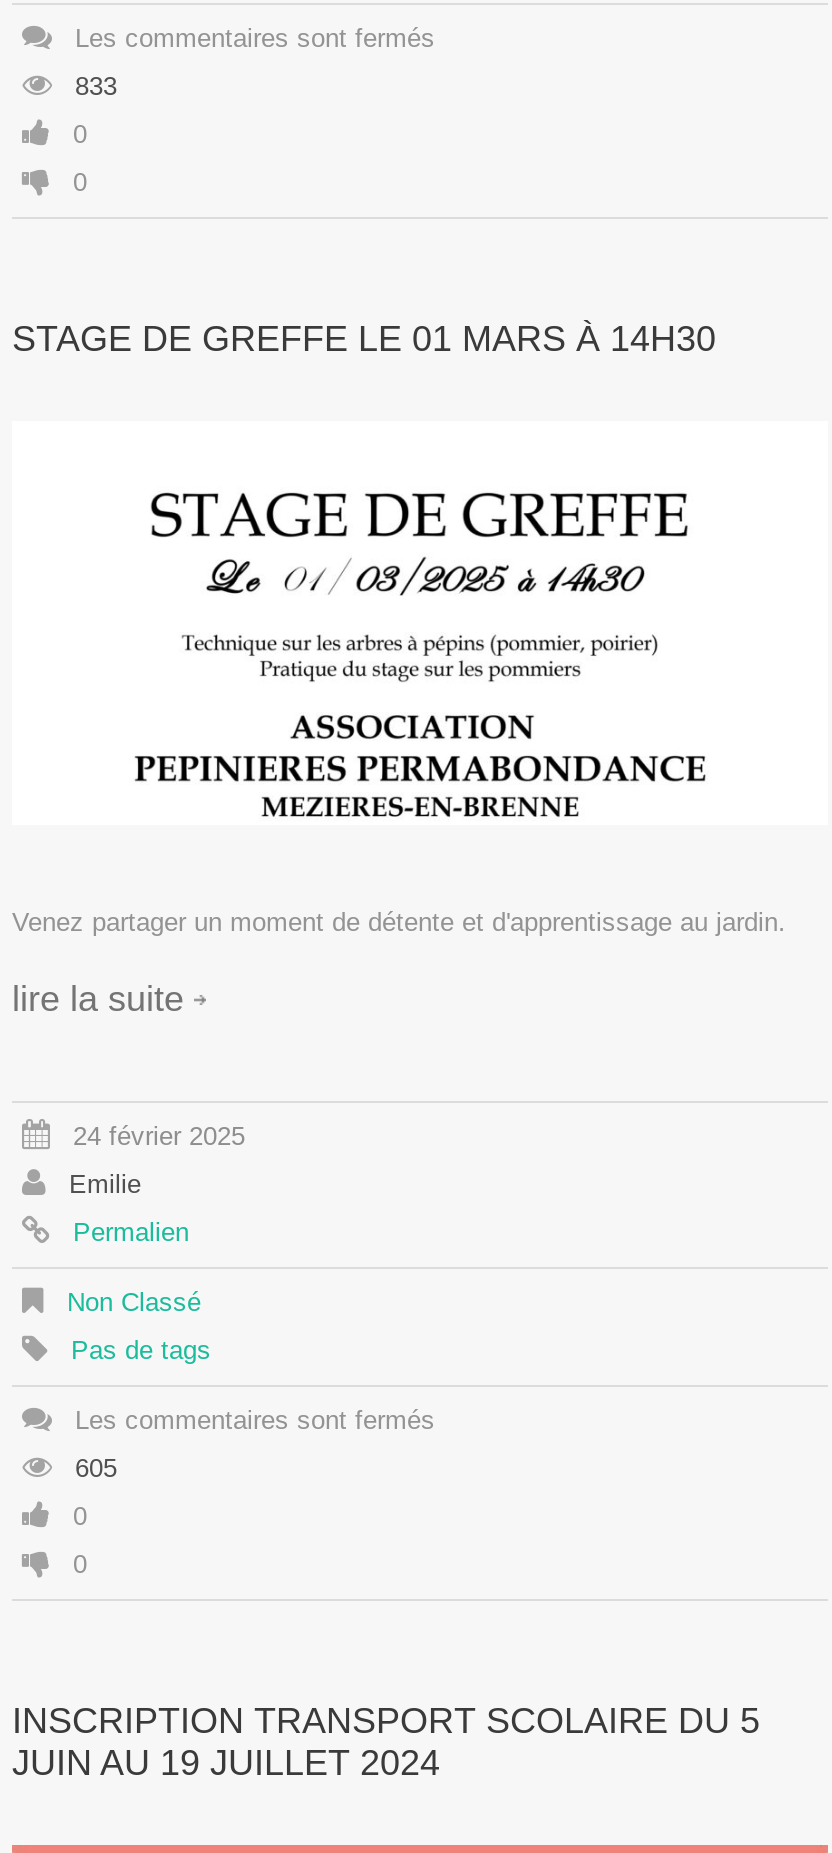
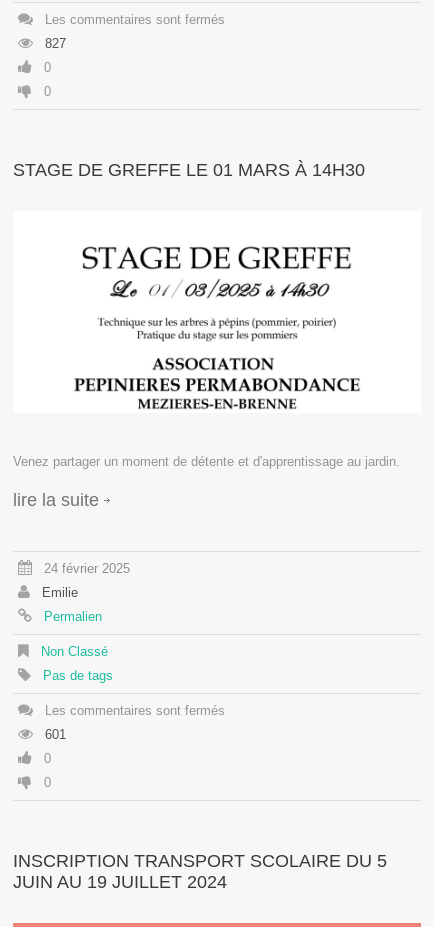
- 833
+ 827

- 605
+ 601
